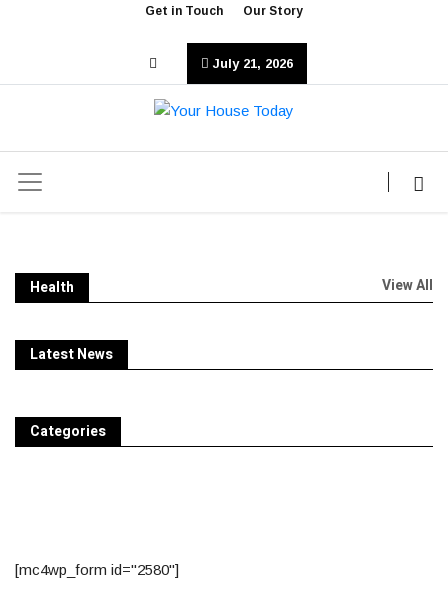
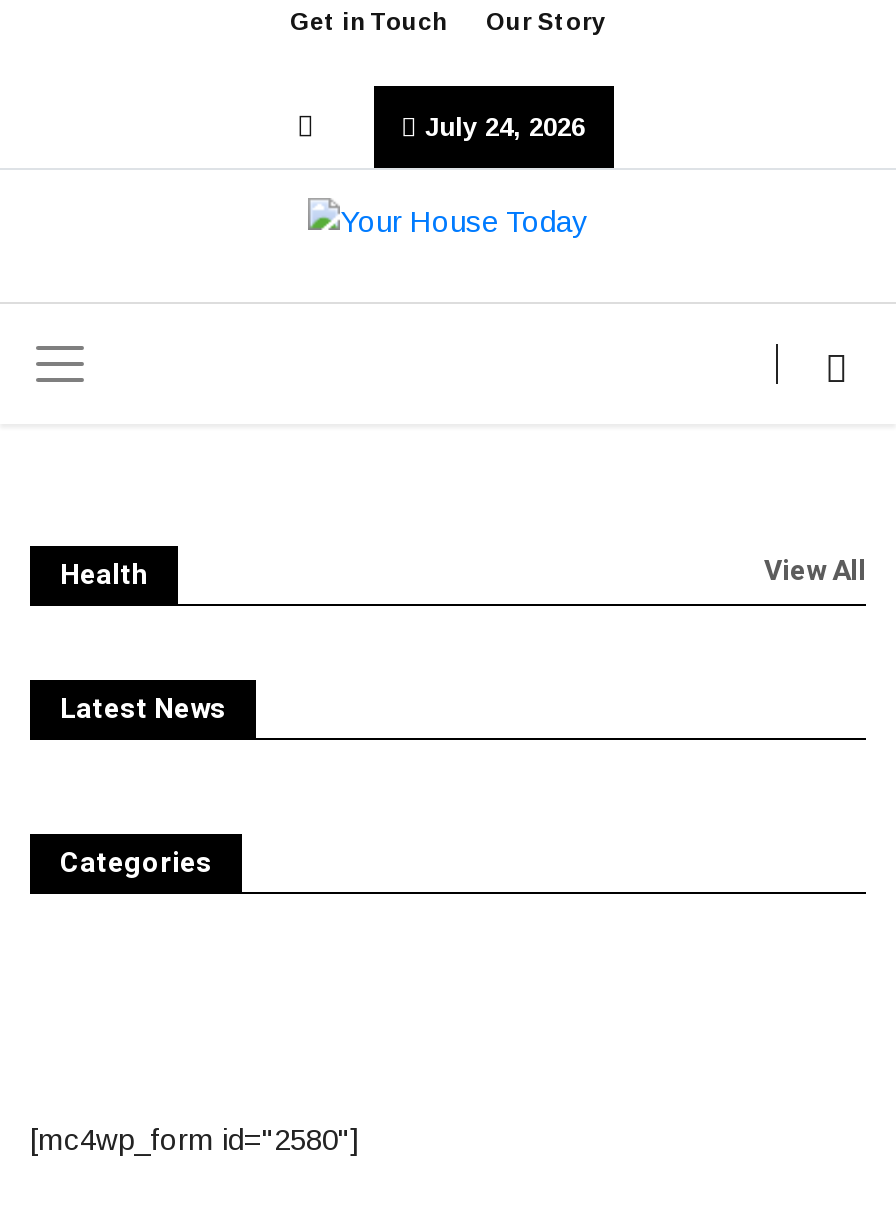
- July 21, 2026
+ July 24, 2026
